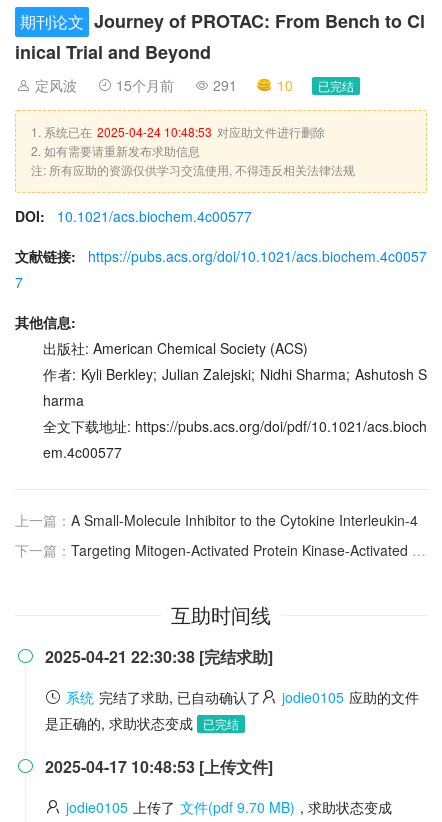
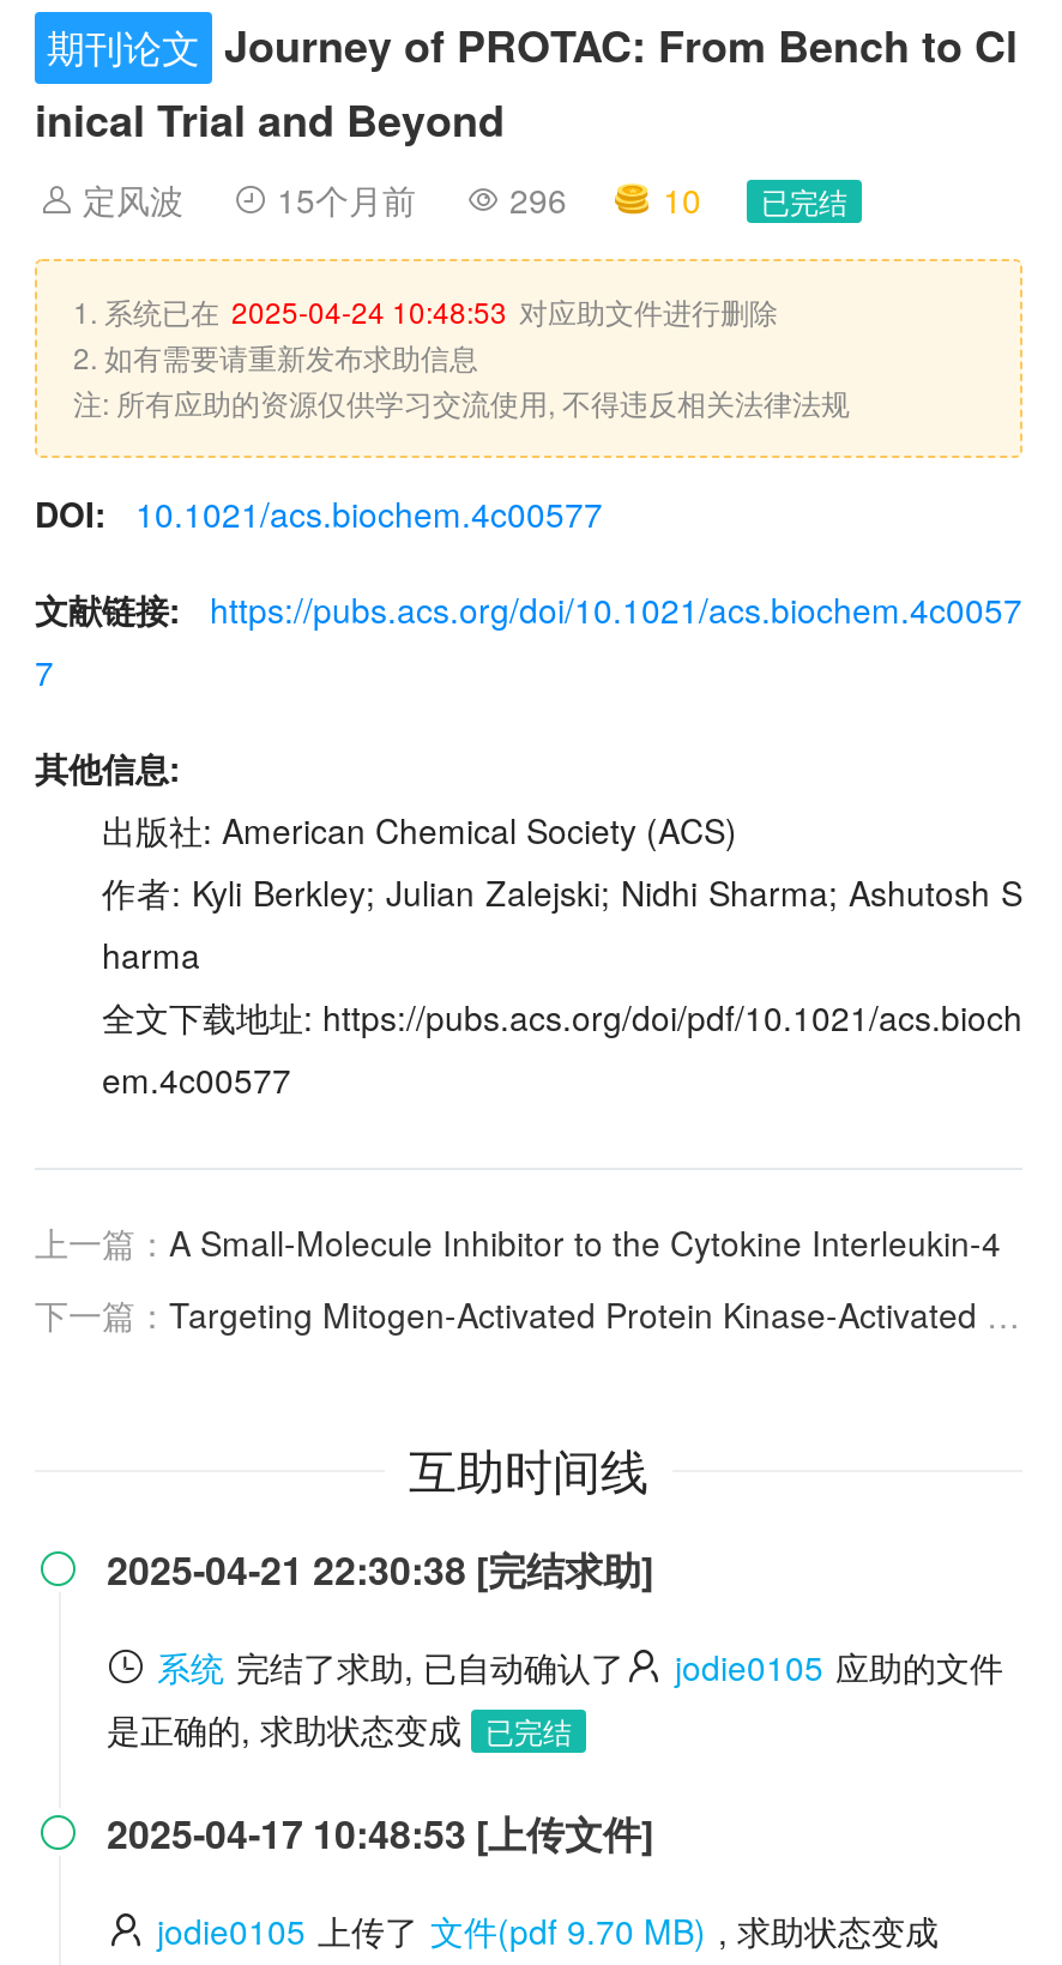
- 定风波 15个月前 291 10 已完结
+ 定风波 15个月前 296 10 已完结
